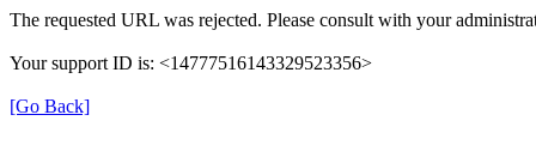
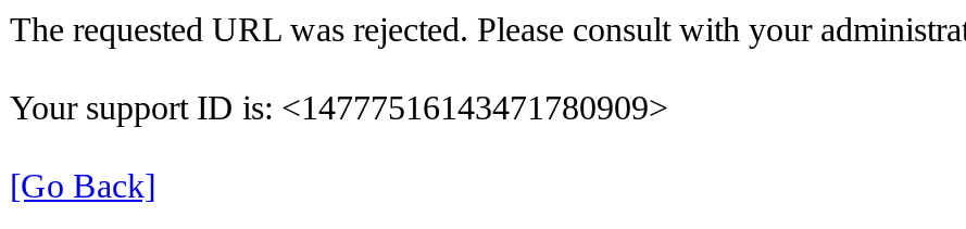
- Your support ID is: <14777516143329523356>
+ Your support ID is: <14777516143471780909>
